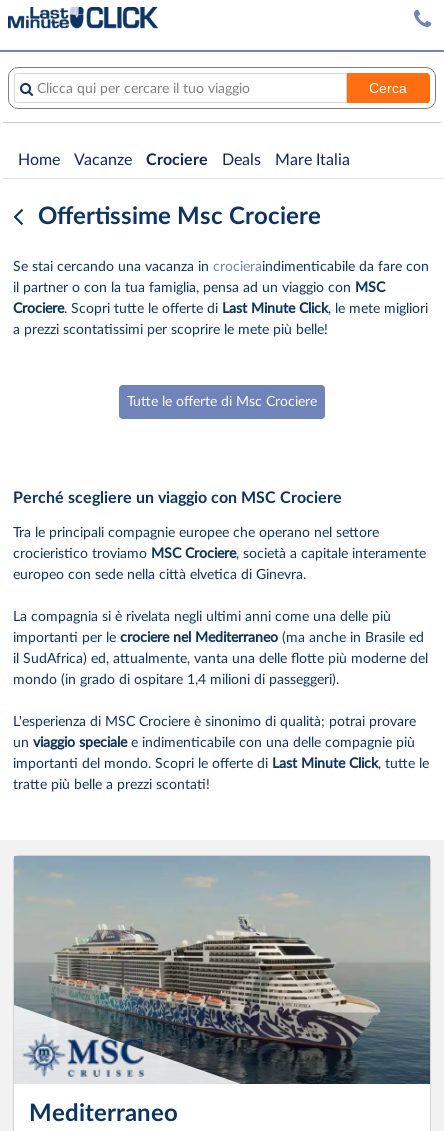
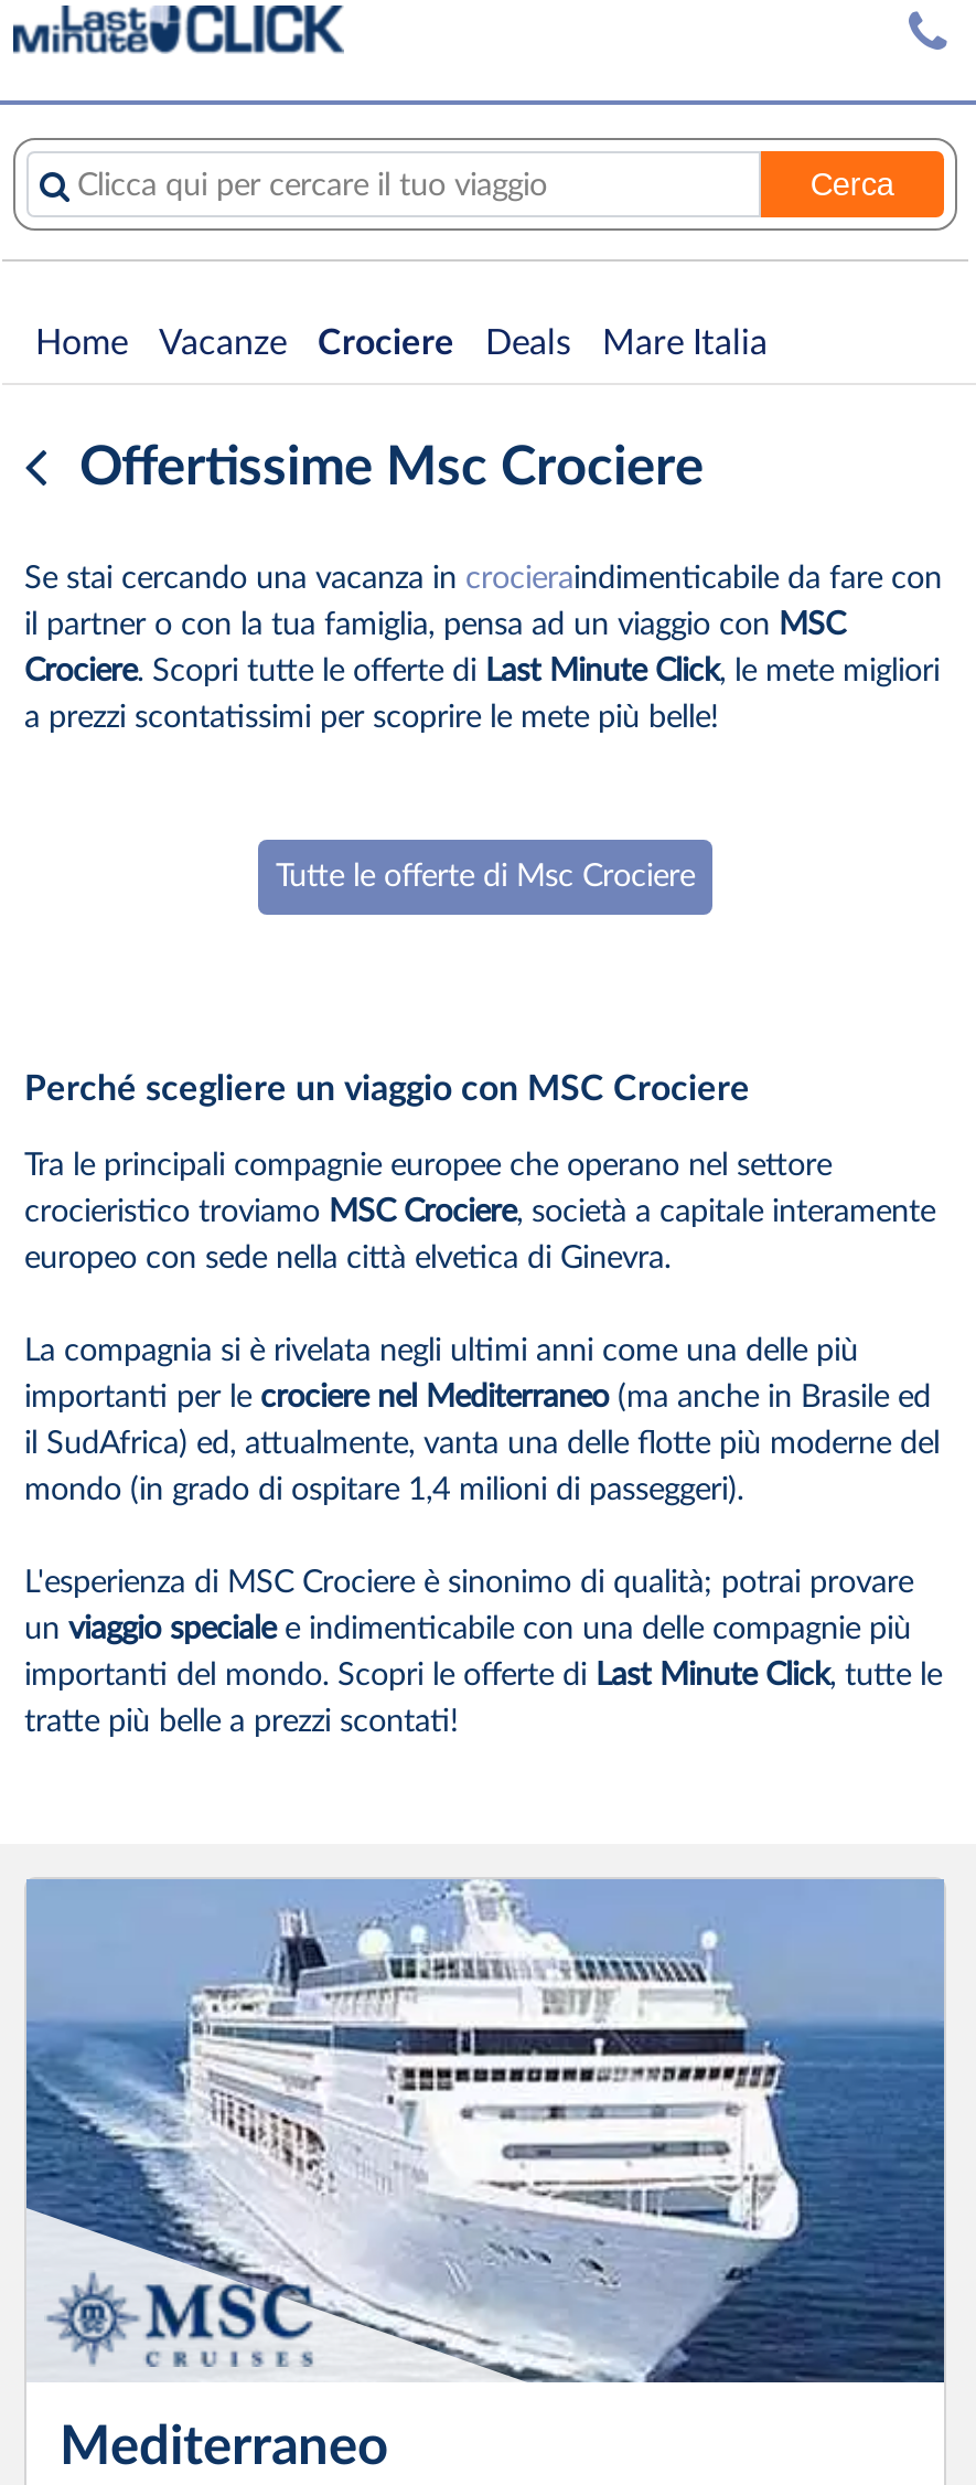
- [image]
+ [image]
